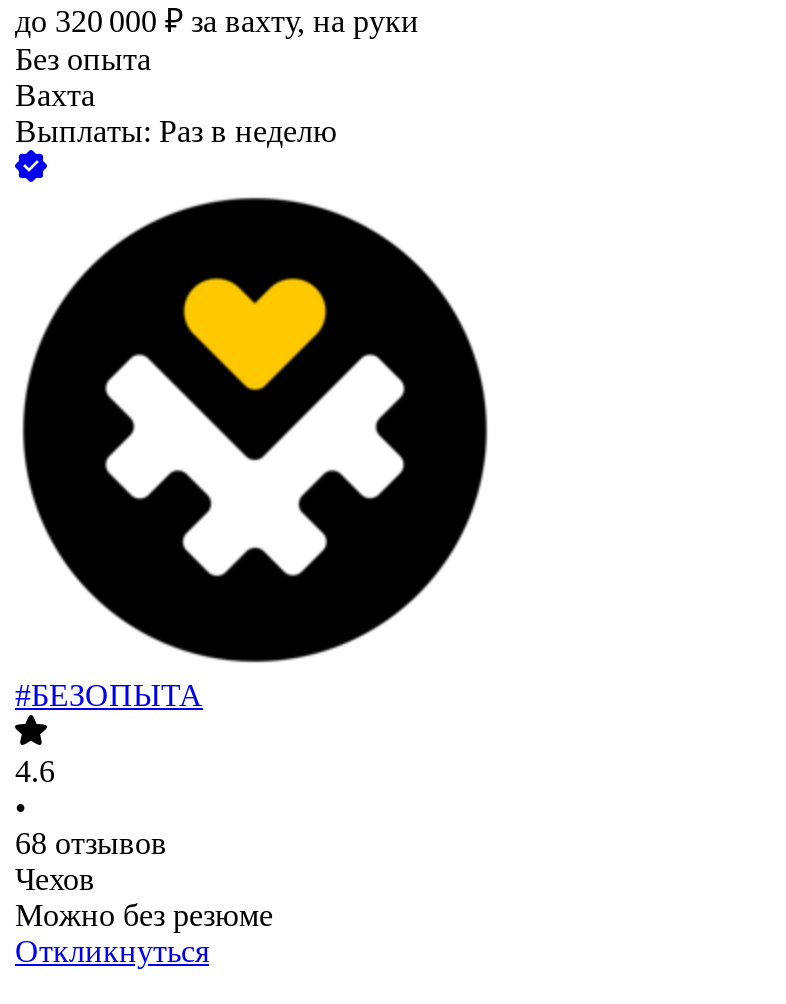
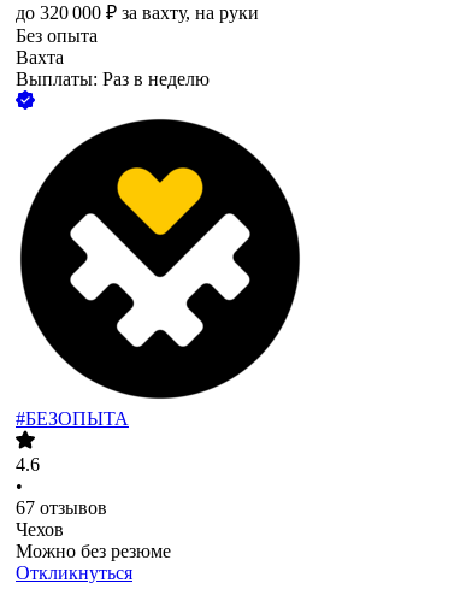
- 68 отзывов
+ 67 отзывов
